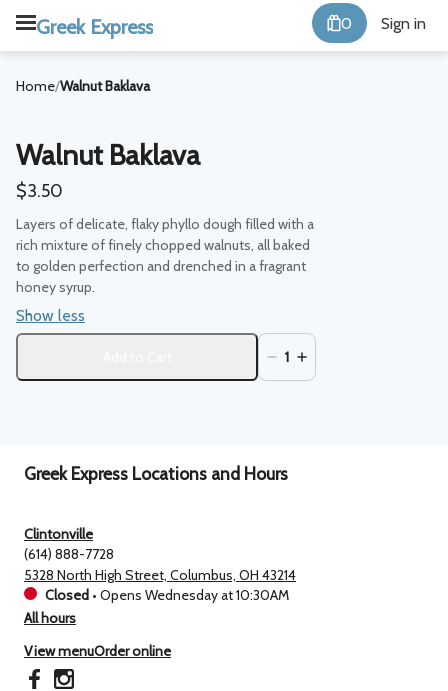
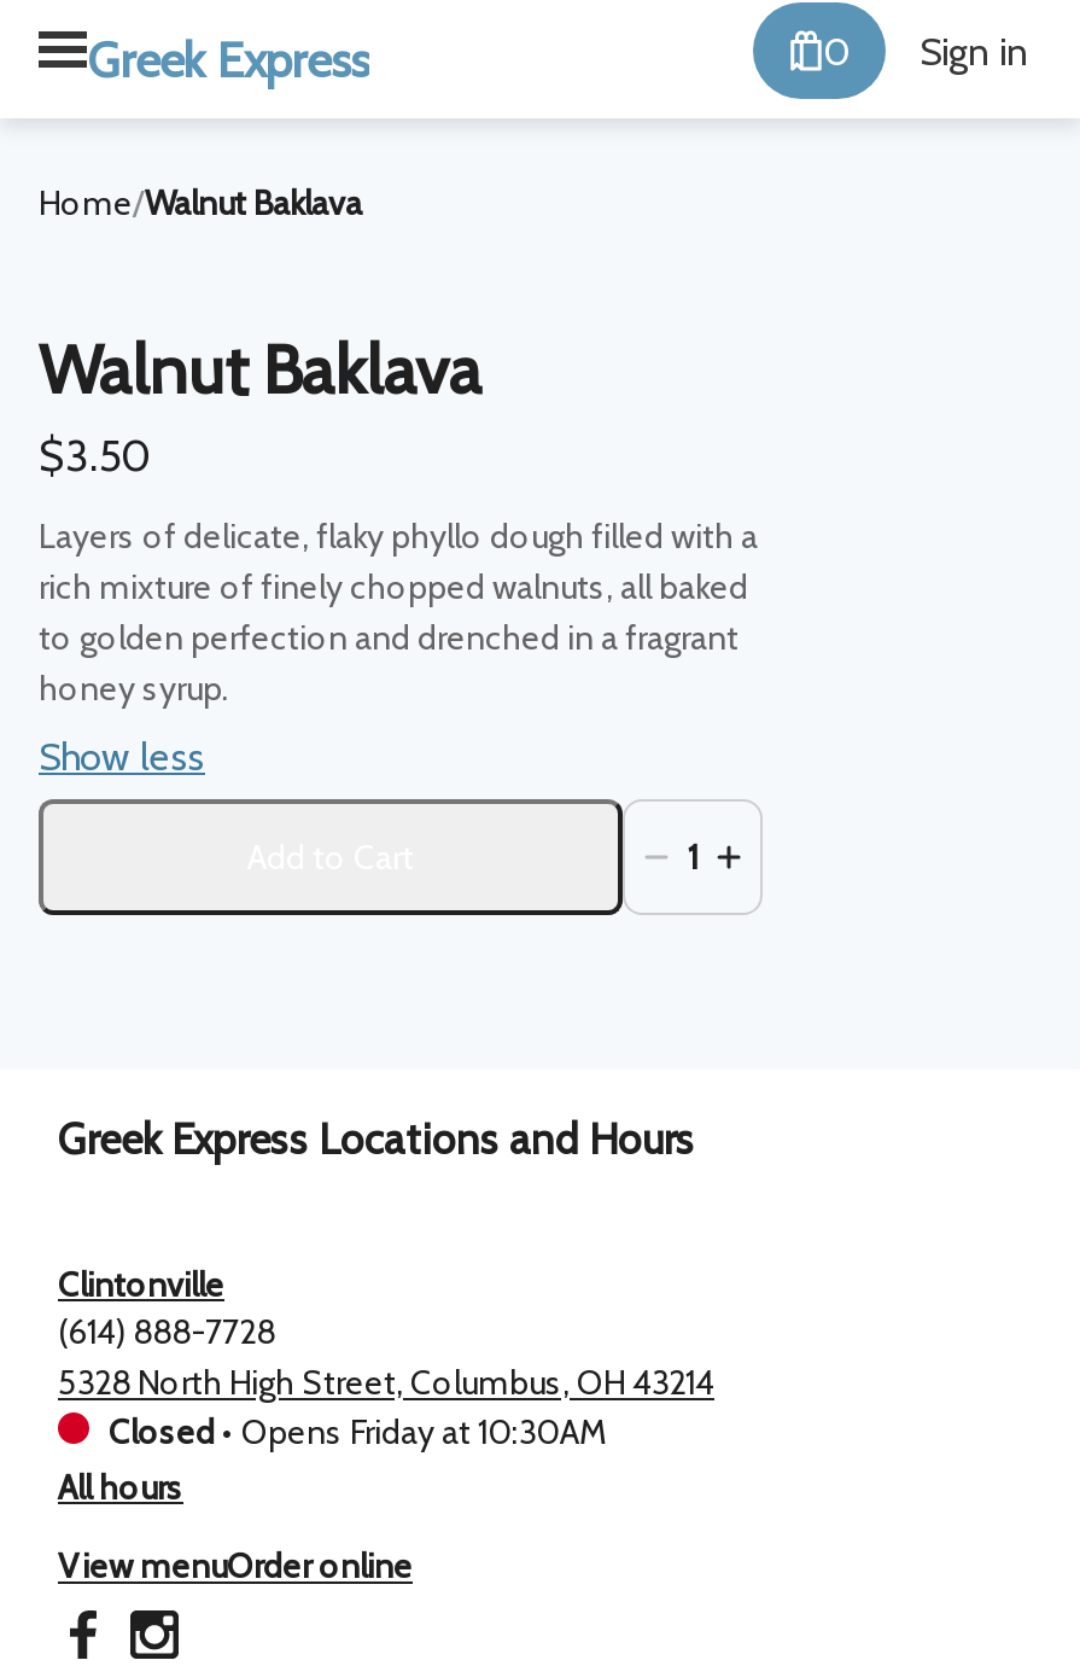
- Closed • Opens Wednesday at 10:30AM
+ Closed • Opens Friday at 10:30AM
